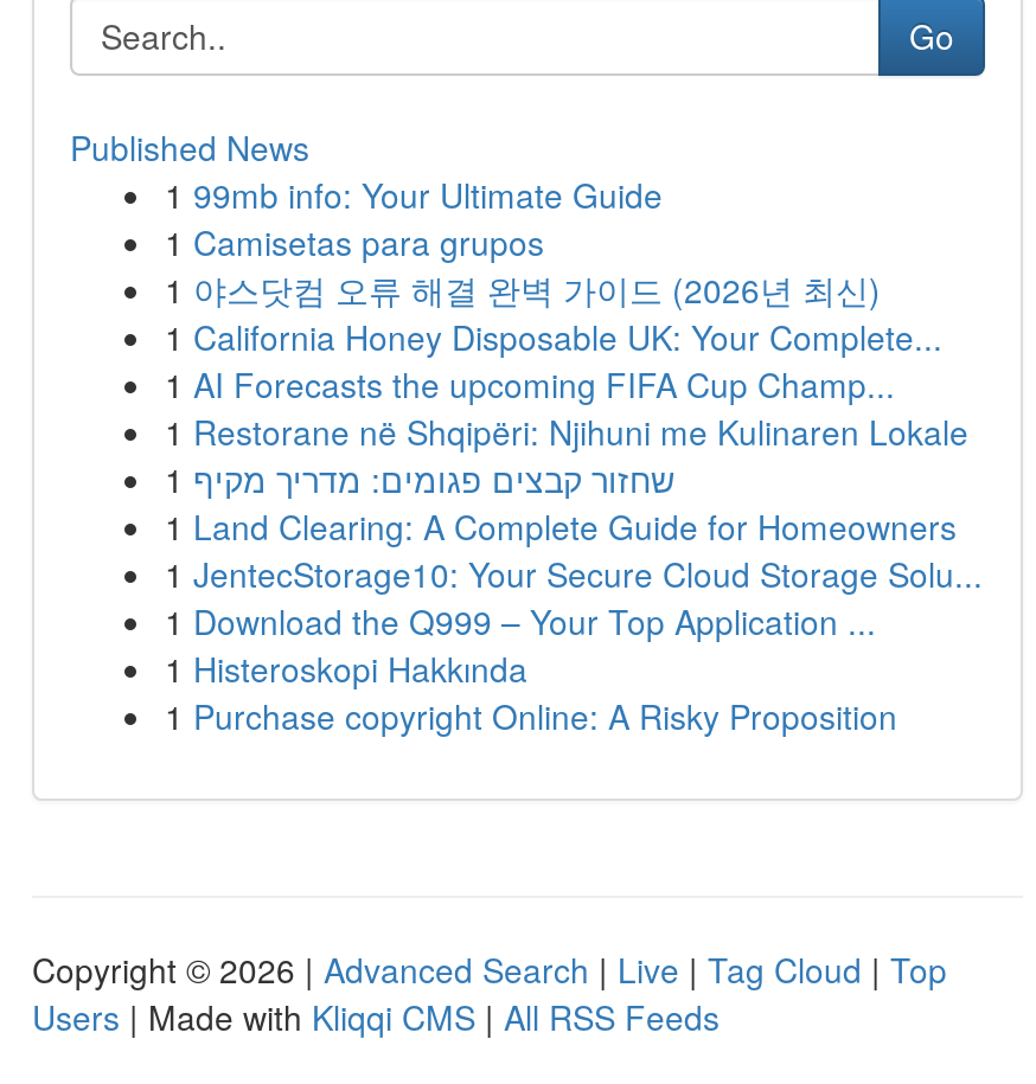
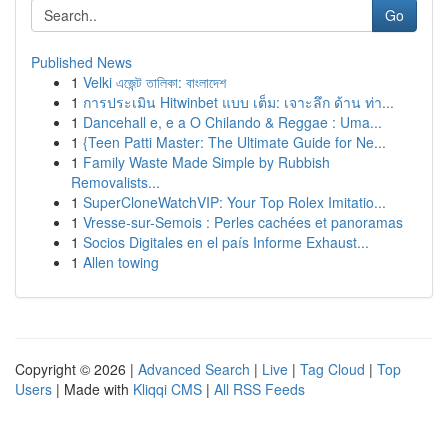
- 1 99mb info: Your Ultimate Guide
- 1 Camisetas para grupos
- 1 야스닷컴 오류 해결 완벽 가이드 (2026년 최신)
- 1 California Honey Disposable UK: Your Complete...
- 1 AI Forecasts the upcoming FIFA Cup Champ...
- 1 Restorane në Shqipëri: Njihuni me Kulinaren Lokale
- 1 שחזור קבצים פגומים: מדריך מקיף
- 1 Land Clearing: A Complete Guide for Homeowners
- 1 JentecStorage10: Your Secure Cloud Storage Solu...
- 1 Download the Q999 – Your Top Application ...
- 1 Histeroskopi Hakkında
- 1 Purchase copyright Online: A Risky Proposition
+ 1 Velki এজেন্ট তালিকা: বাংলাদেশ
+ 1 การประเมิน Hitwinbet แบบ เต็ม: เจาะลึก ด้าน ท่า...
+ 1 Dancehall e, e a O Chilando & Reggae : Uma...
+ 1 {Teen Patti Master: The Ultimate Guide for Ne...
+ 1 Family Waste Made Simple by Rubbish
+ Removalists...
+ 1 SuperCloneWatchVIP: Your Top Rolex Imitatio...
+ 1 Vresse-sur-Semois : Perles cachées et panoramas
+ 1 Socios Digitales en el país Informe Exhaust...
+ 1 Allen towing
